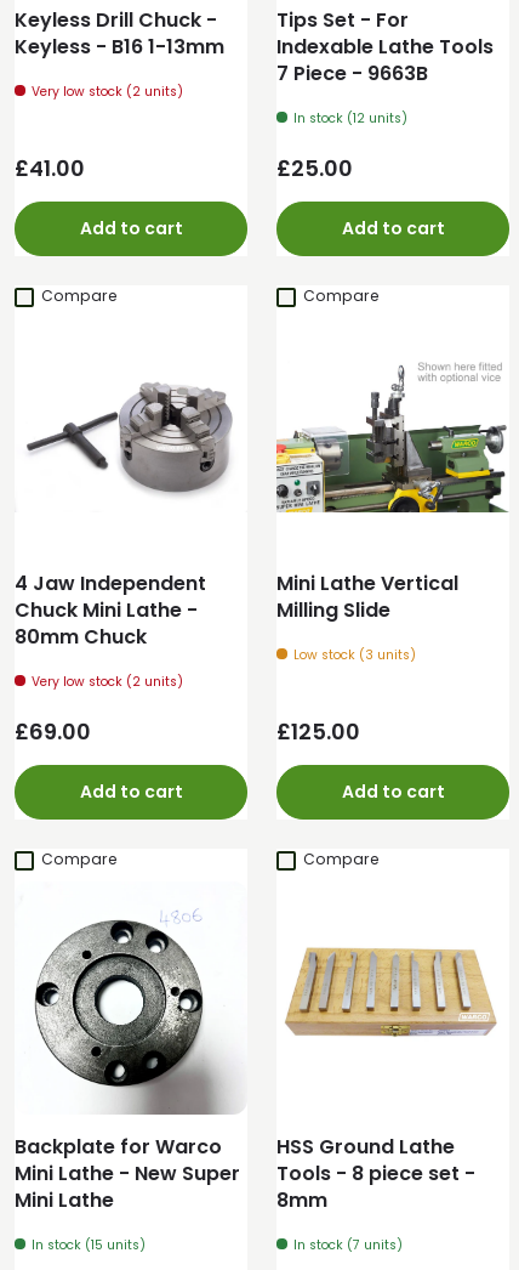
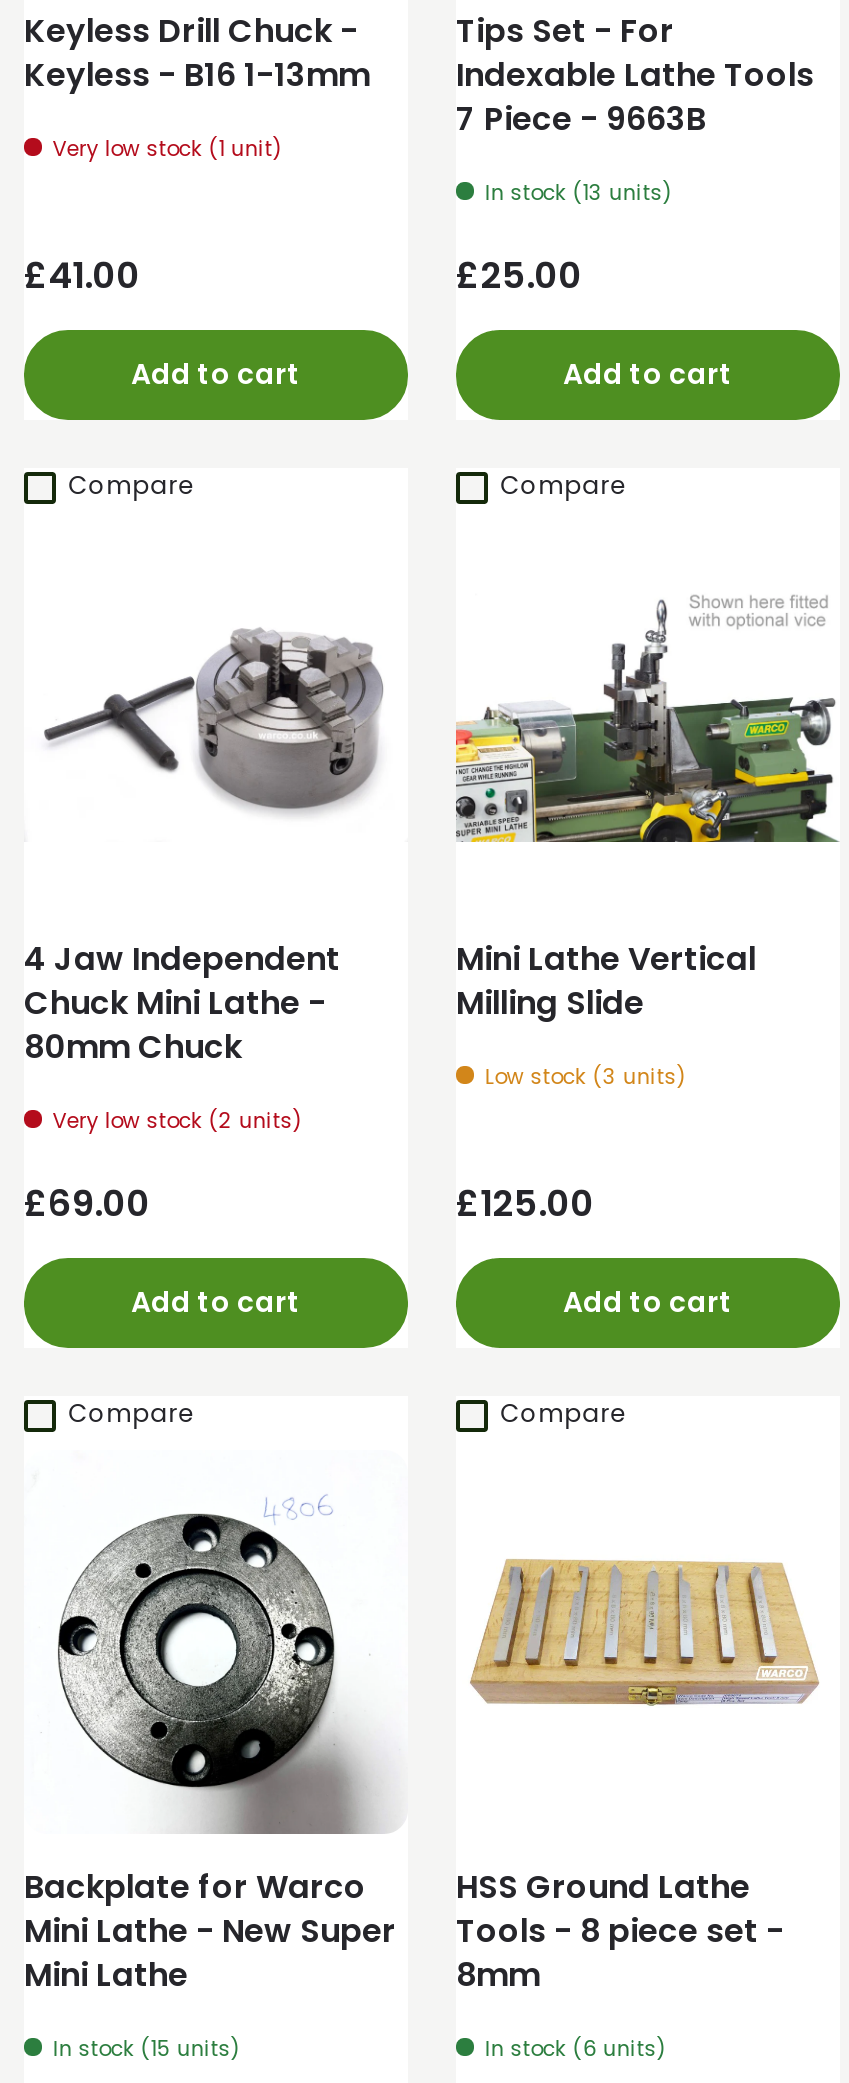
- Very low stock (2 units)
+ Very low stock (1 unit)

- In stock (12 units)
+ In stock (13 units)

- In stock (7 units)
+ In stock (6 units)
